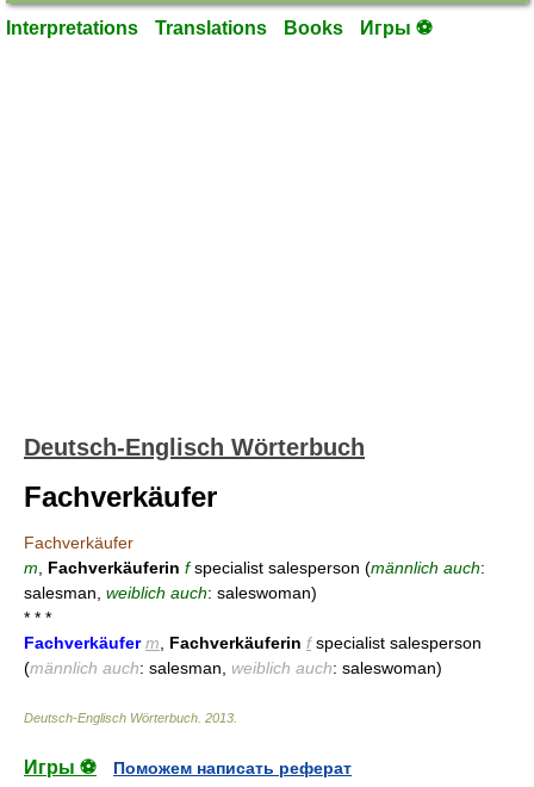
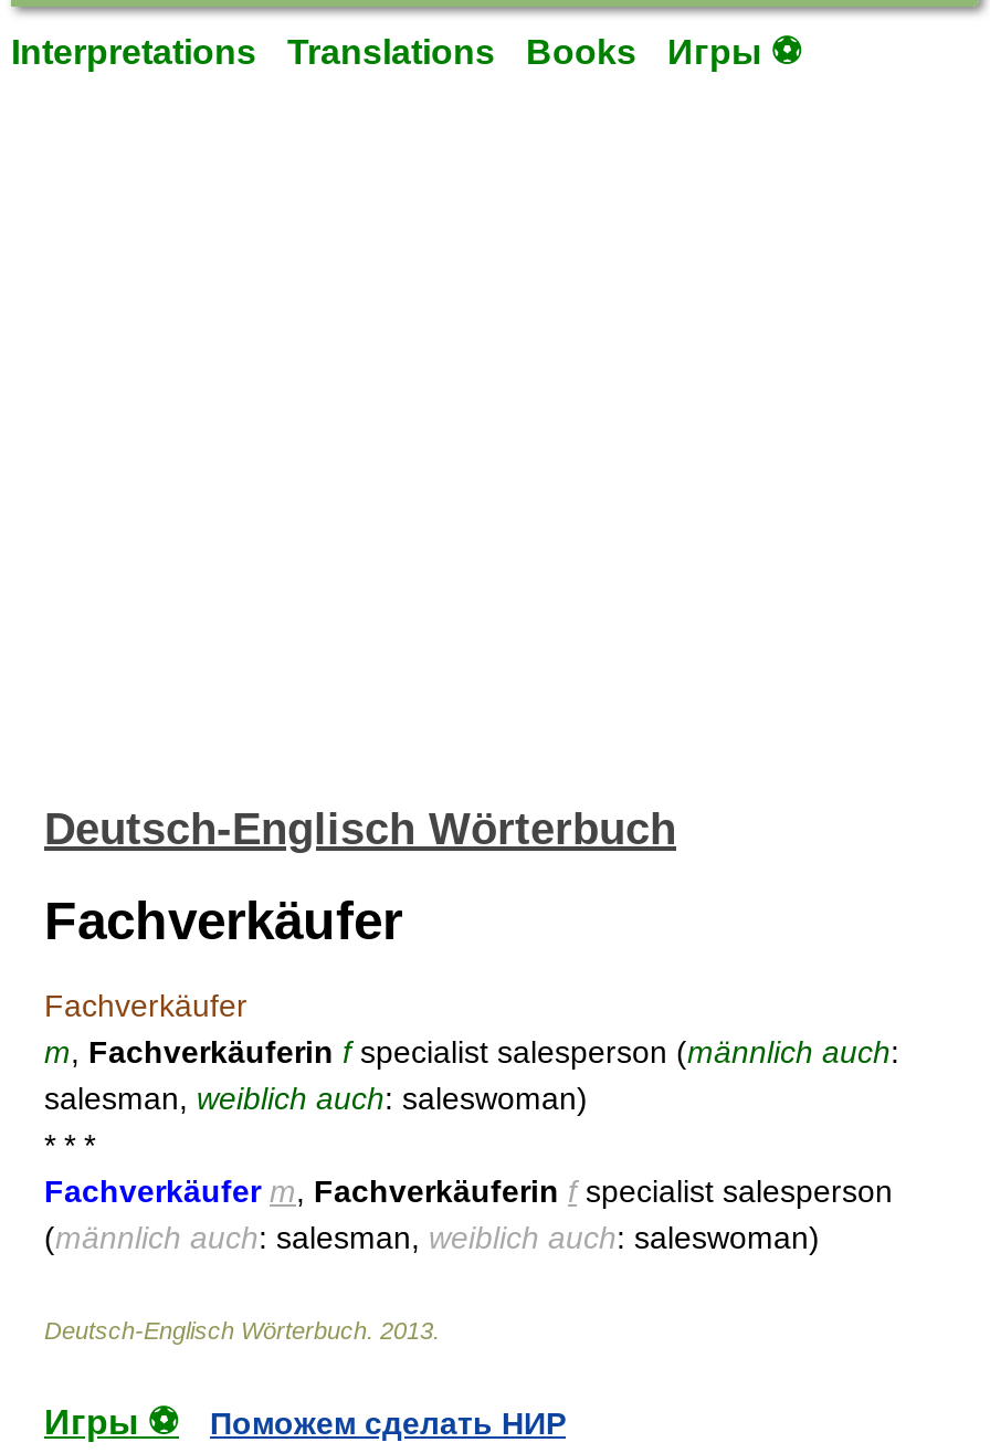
- Поможем написать реферат
+ Поможем сделать НИР
